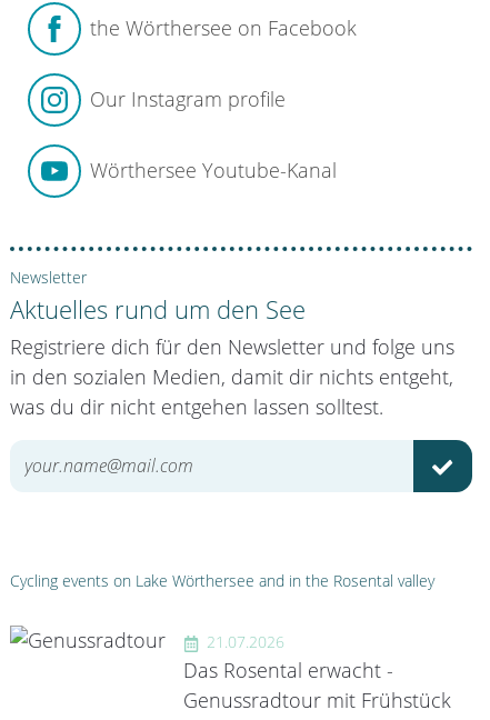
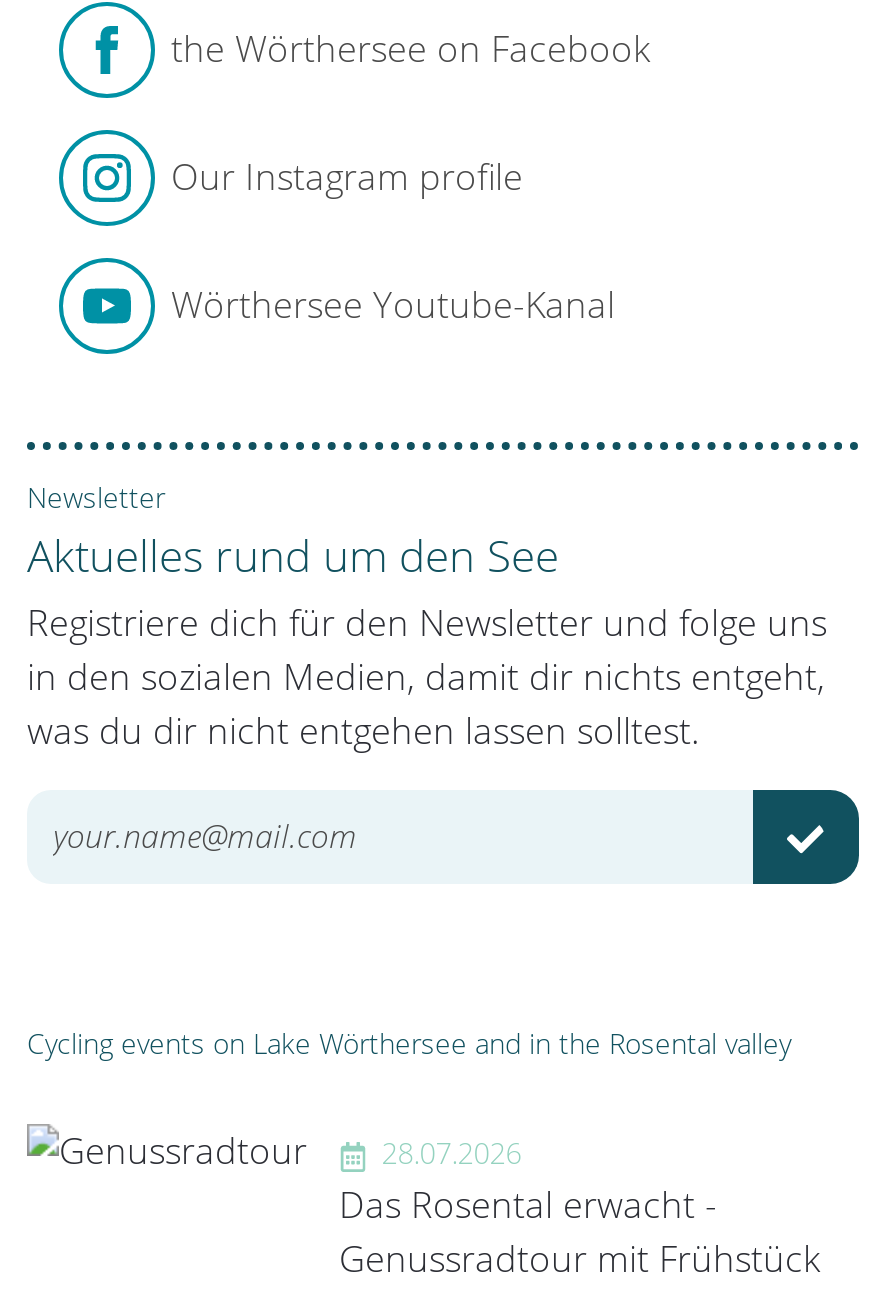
- 21.07.2026
+ 28.07.2026
